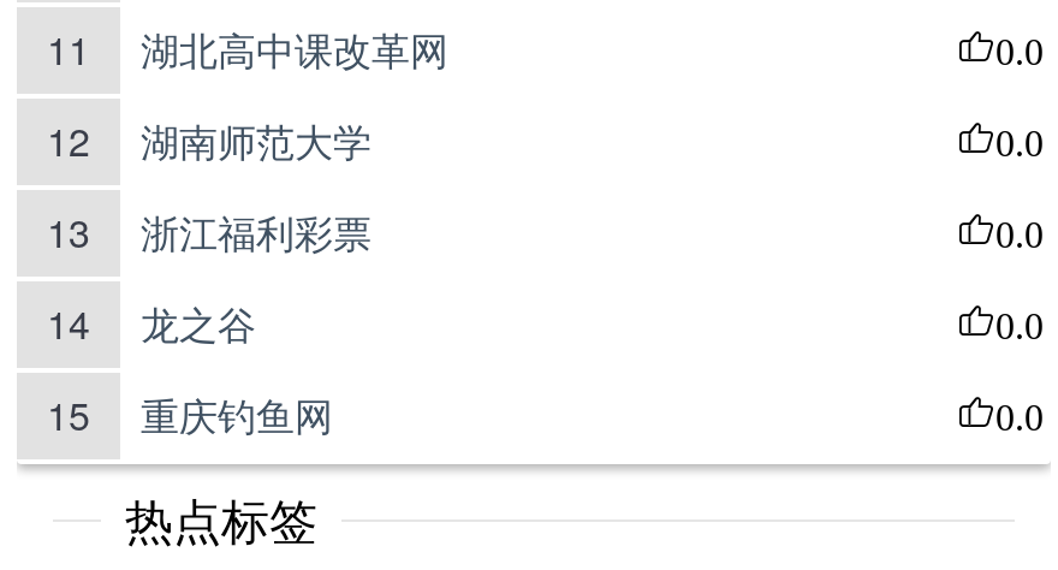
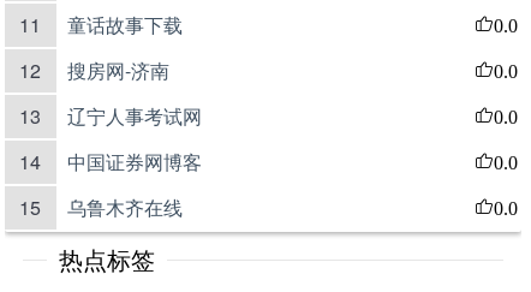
- 湖北高中课改革网
+ 童话故事下载

- 湖南师范大学
+ 搜房网-济南

- 浙江福利彩票
+ 辽宁人事考试网

- 龙之谷
+ 中国证券网博客

- 重庆钓鱼网
+ 乌鲁木齐在线
